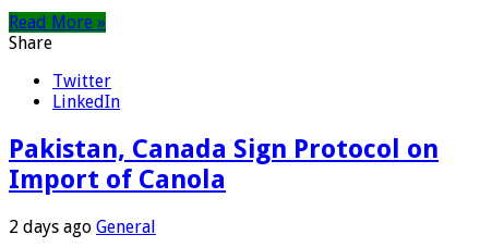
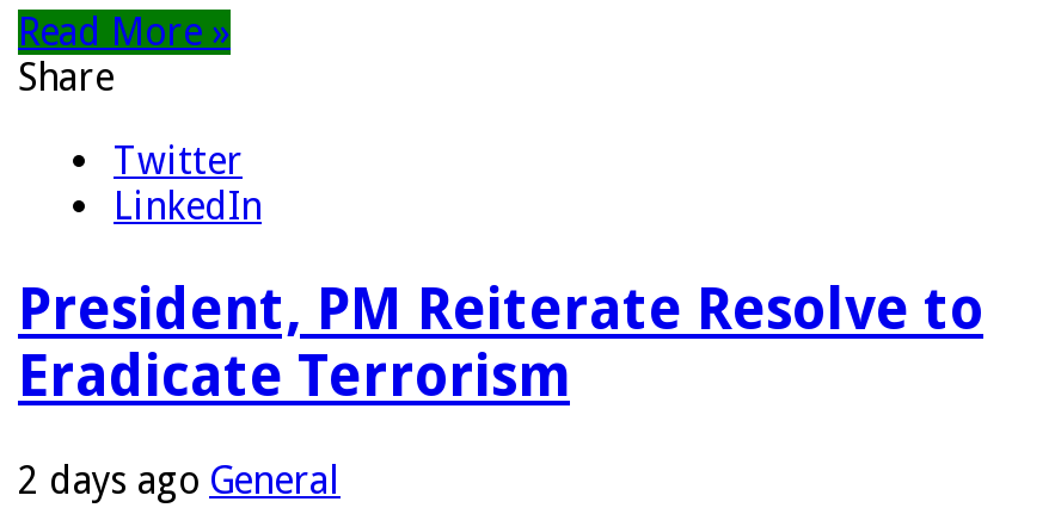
- Pakistan, Canada Sign Protocol on
- Import of Canola
+ President, PM Reiterate Resolve to
+ Eradicate Terrorism
